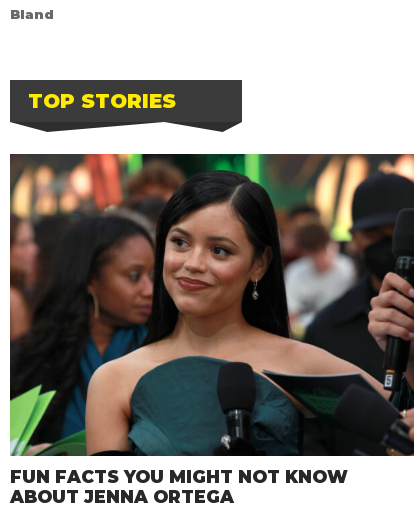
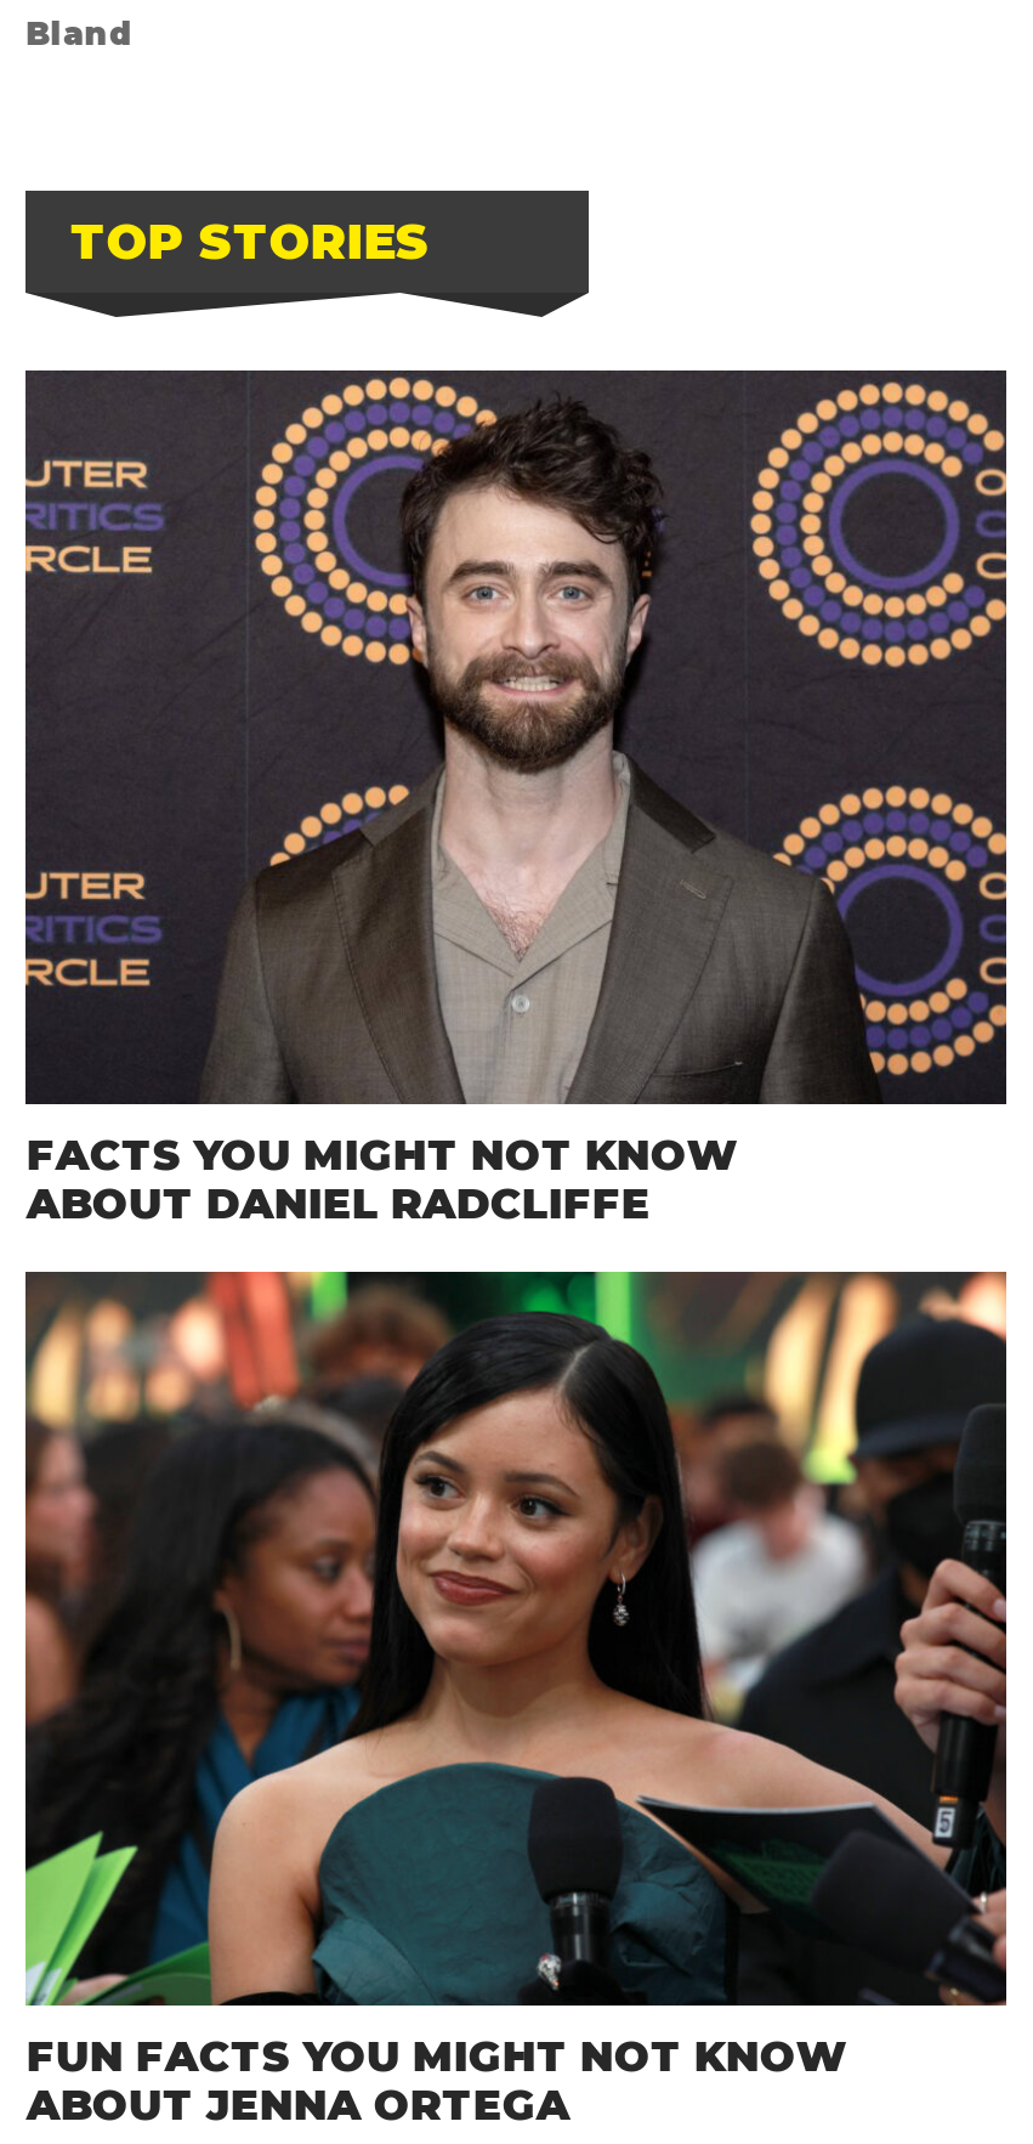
+ [image]
+ FACTS YOU MIGHT NOT KNOW
+ ABOUT DANIEL RADCLIFFE
